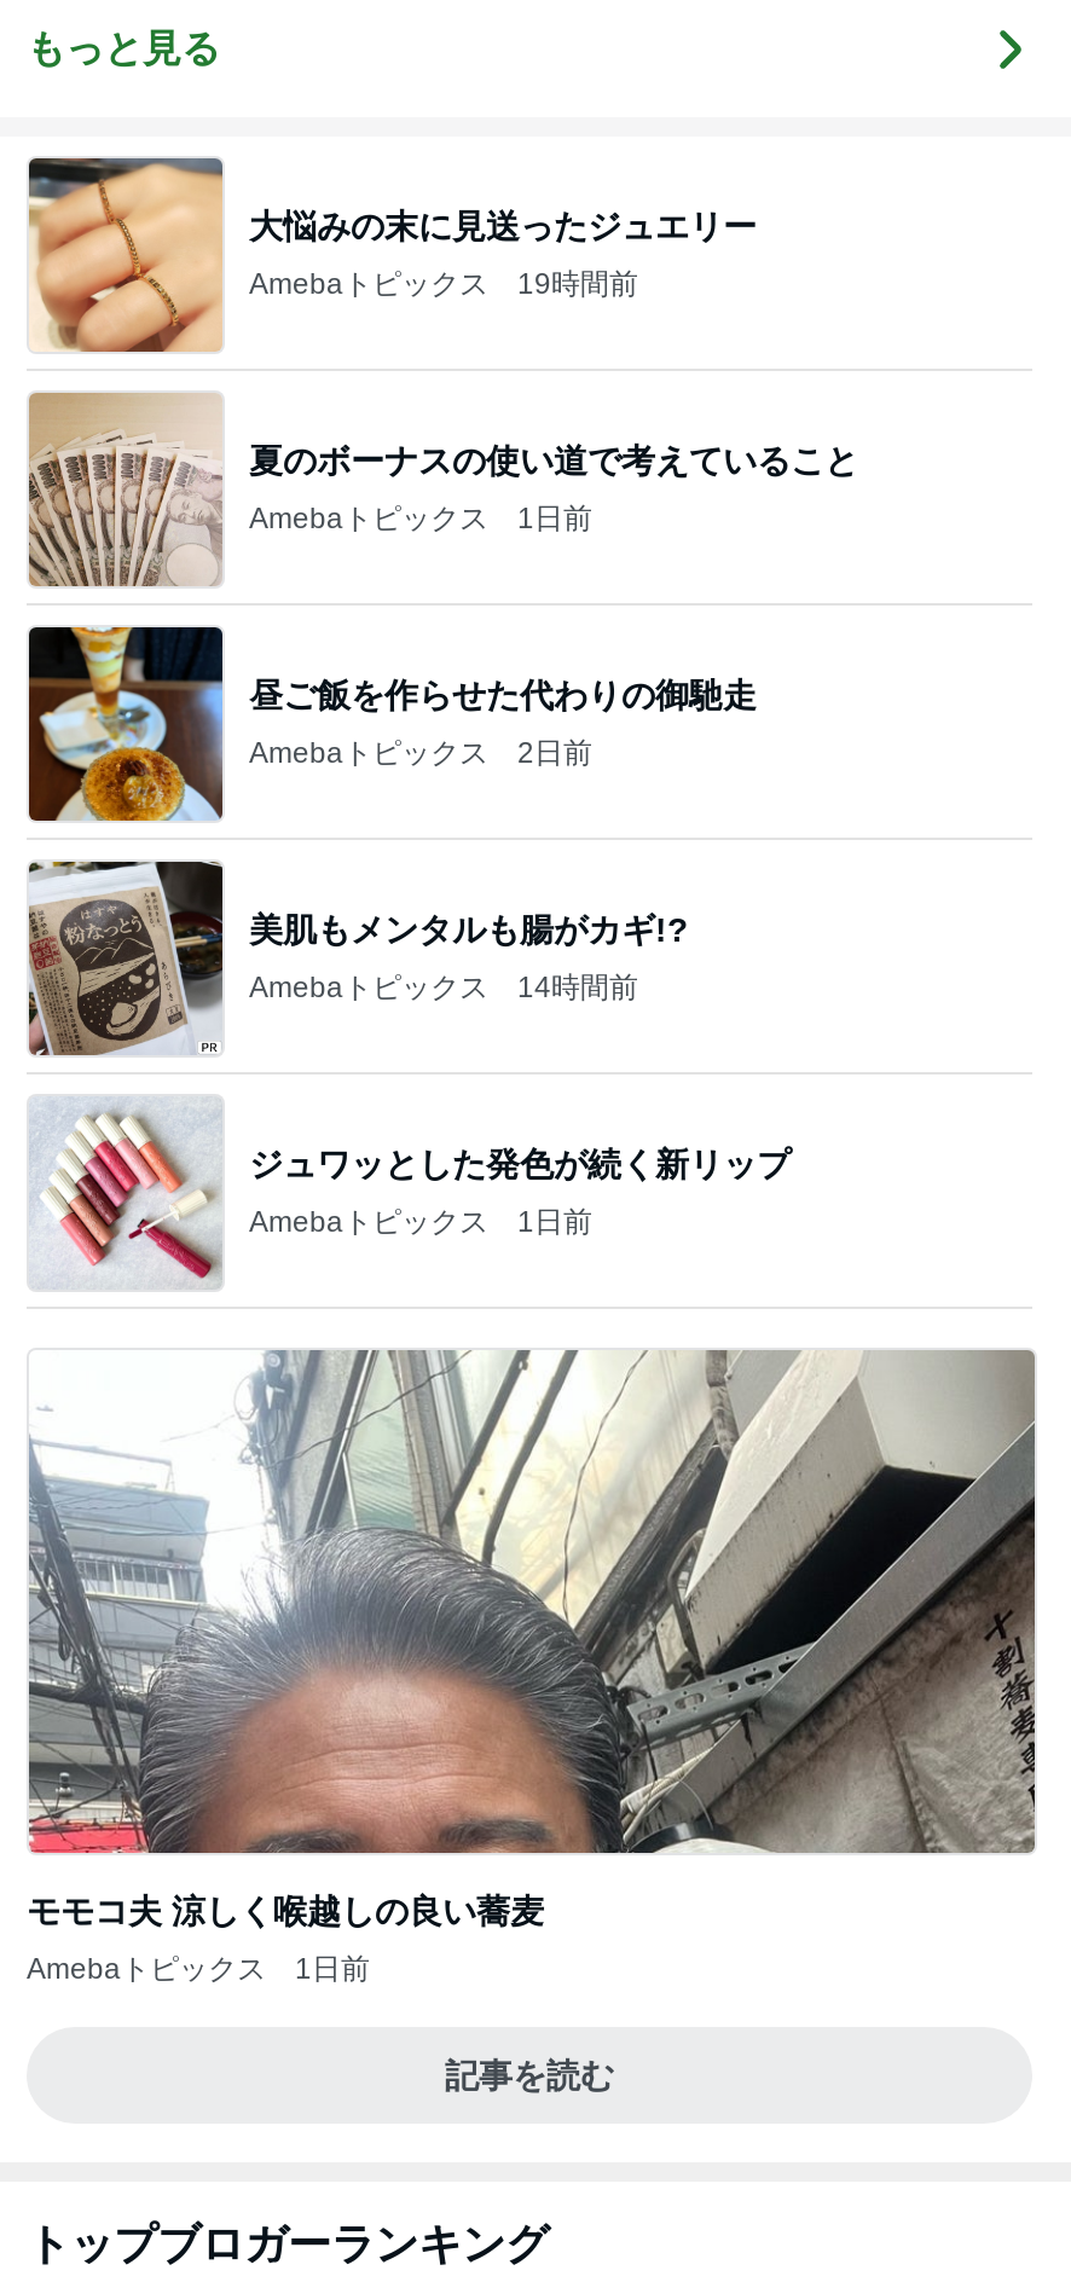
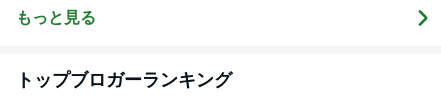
- [image]
- 大悩みの末に見送ったジュエリー
- Amebaトピックス
- 19時間前

- [image]
- 夏のボーナスの使い道で考えていること
- Amebaトピックス
- 1日前

- [image]
- 昼ご飯を作らせた代わりの御馳走
- Amebaトピックス
- 2日前

- [image]
- 美肌もメンタルも腸がカギ!?
- Amebaトピックス
- 14時間前

- [image]
- ジュワッとした発色が続く新リップ
- Amebaトピックス
- 1日前

- [image]
- モモコ夫 涼しく喉越しの良い蕎麦
- Amebaトピックス
- 1日前
- 記事を読む
